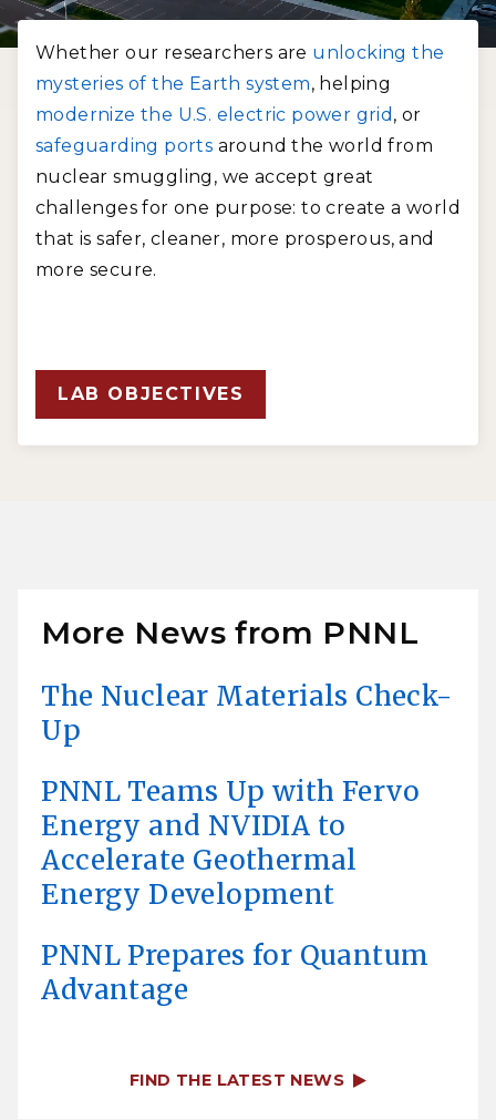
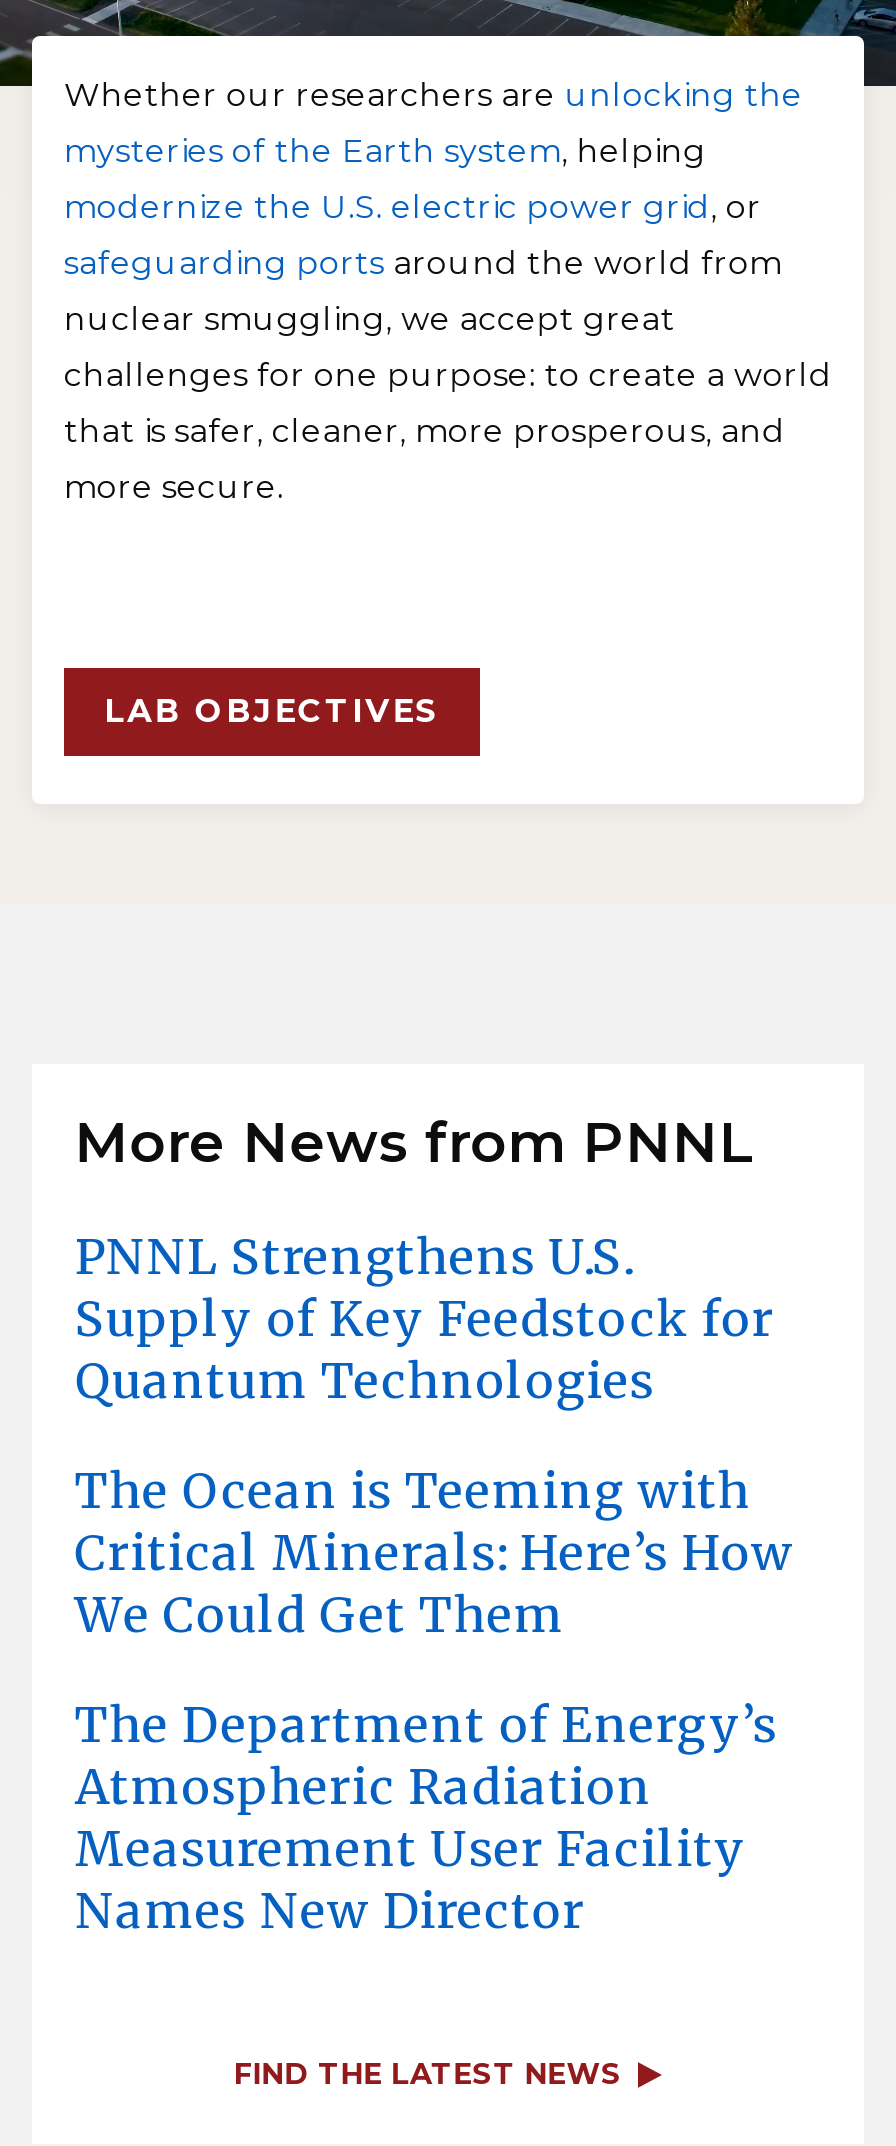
- The Nuclear Materials Check-
- Up
+ PNNL Strengthens U.S.
+ Supply of Key Feedstock for
+ Quantum Technologies

- PNNL Teams Up with Fervo
- Energy and NVIDIA to
- Accelerate Geothermal
- Energy Development
+ The Ocean is Teeming with
+ Critical Minerals: Here’s How
+ We Could Get Them

- PNNL Prepares for Quantum
- Advantage
+ The Department of Energy’s
+ Atmospheric Radiation
+ Measurement User Facility
+ Names New Director
